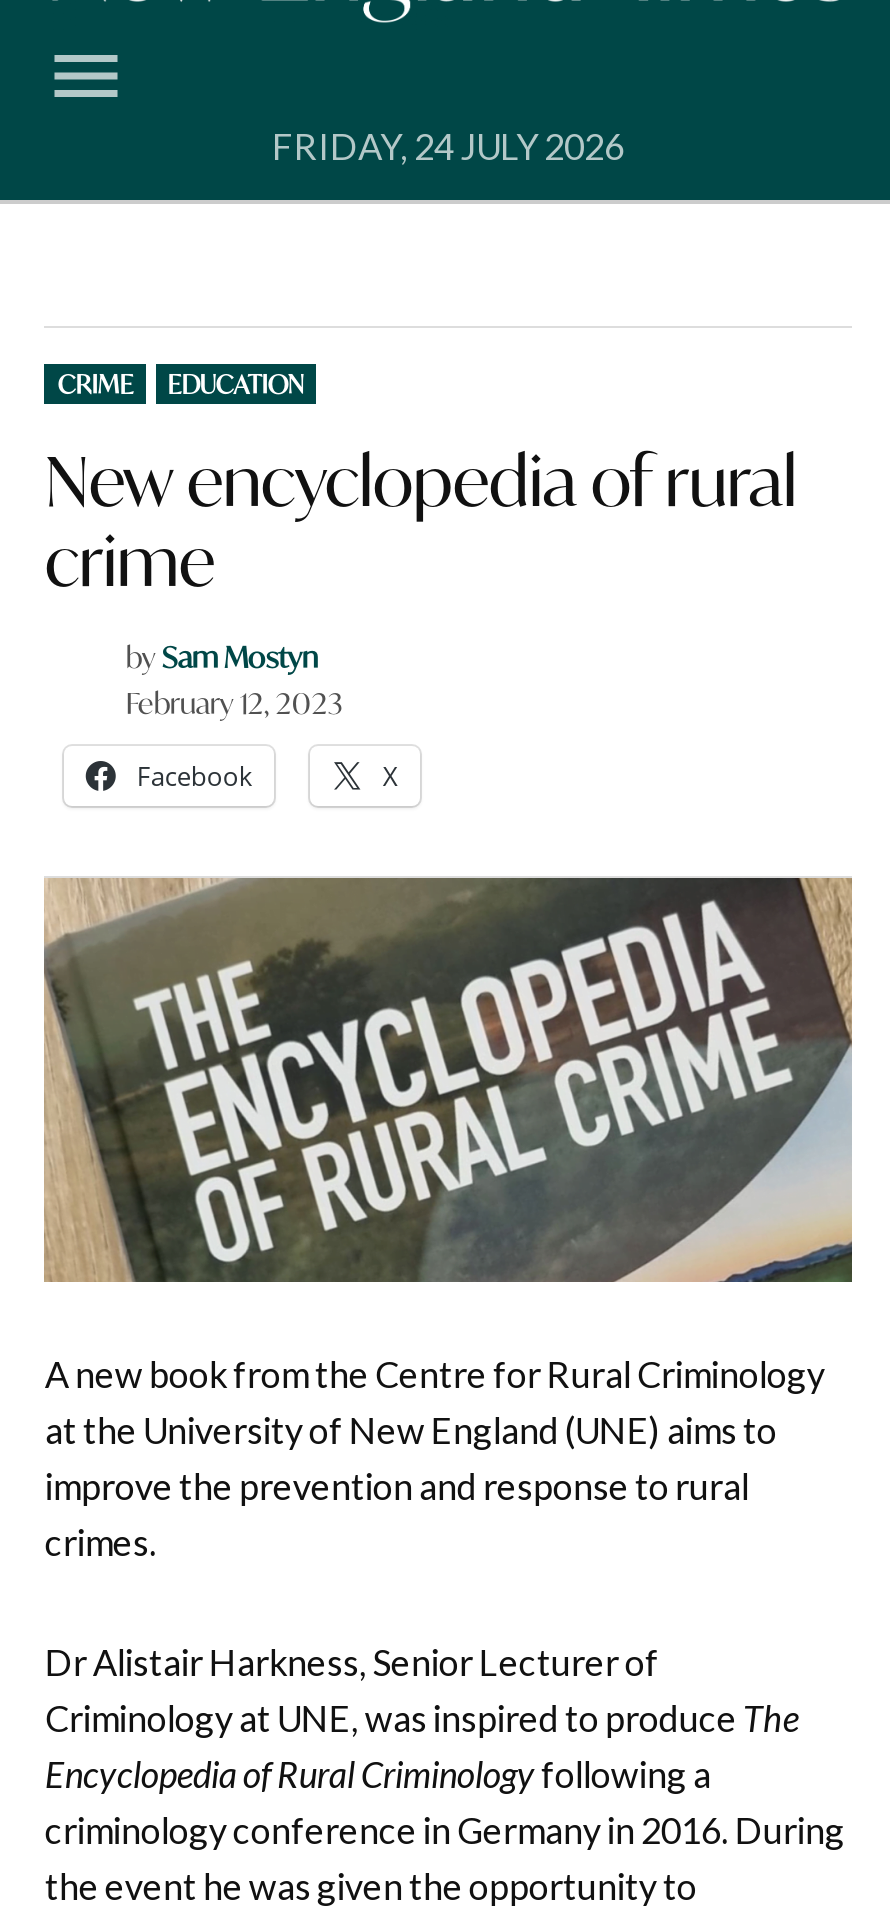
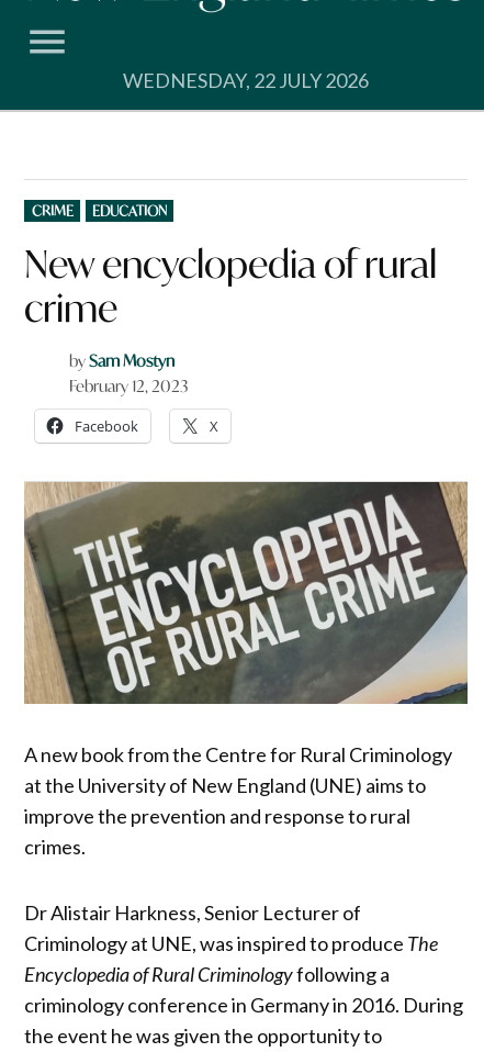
- FRIDAY, 24 JULY 2026
+ WEDNESDAY, 22 JULY 2026
